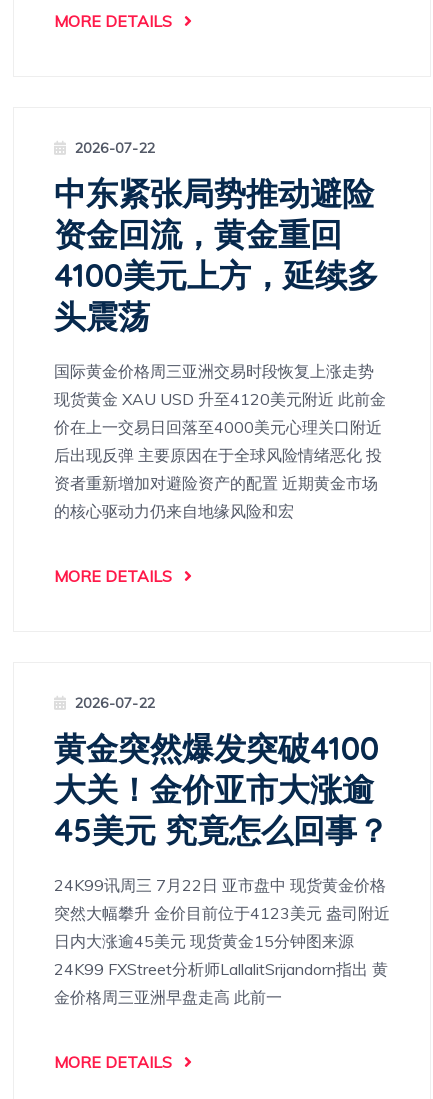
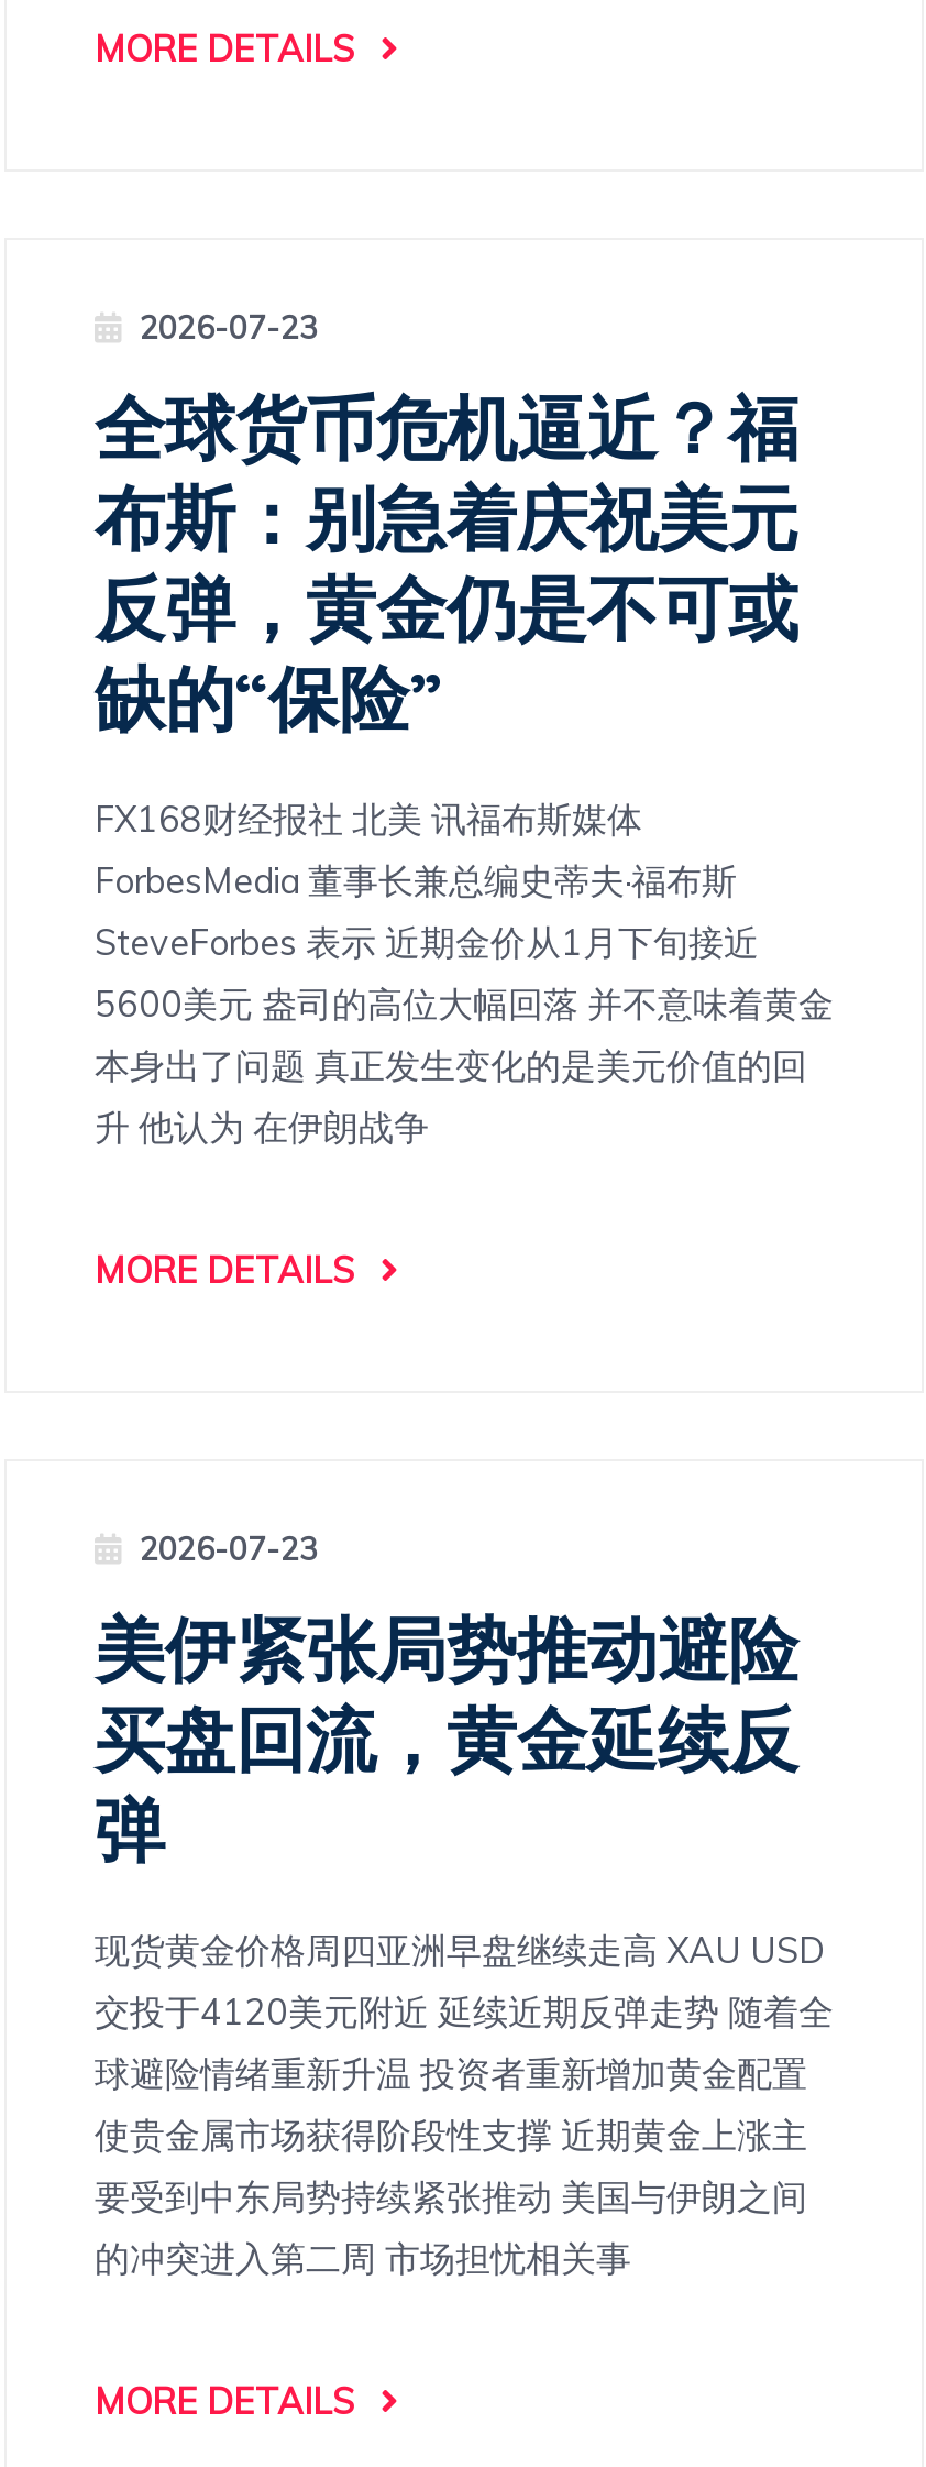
- 2026-07-22
- 中东紧张局势推动避险
- 资金回流，黄金重回
- 4100美元上方，延续多
- 头震荡
+ 2026-07-23
+ 全球货币危机逼近？福
+ 布斯：别急着庆祝美元
+ 反弹，黄金仍是不可或
+ 缺的“保险”

- 国际黄金价格周三亚洲交易时段恢复上涨走势
- 现货黄金 XAU USD 升至4120美元附近 此前金
- 价在上一交易日回落至4000美元心理关口附近
- 后出现反弹 主要原因在于全球风险情绪恶化 投
- 资者重新增加对避险资产的配置 近期黄金市场
- 的核心驱动力仍来自地缘风险和宏
+ FX168财经报社 北美 讯福布斯媒体
+ ForbesMedia 董事长兼总编史蒂夫·福布斯
+ SteveForbes 表示 近期金价从1月下旬接近
+ 5600美元 盎司的高位大幅回落 并不意味着黄金
+ 本身出了问题 真正发生变化的是美元价值的回
+ 升 他认为 在伊朗战争

- 2026-07-22
- 黄金突然爆发突破4100
- 大关！金价亚市大涨逾
- 45美元 究竟怎么回事？
+ 2026-07-23
+ 美伊紧张局势推动避险
+ 买盘回流，黄金延续反
+ 弹

- 24K99讯周三 7月22日 亚市盘中 现货黄金价格
- 突然大幅攀升 金价目前位于4123美元 盎司附近
- 日内大涨逾45美元 现货黄金15分钟图来源
- 24K99 FXStreet分析师LallalitSrijandorn指出 黄
- 金价格周三亚洲早盘走高 此前一
+ 现货黄金价格周四亚洲早盘继续走高 XAU USD
+ 交投于4120美元附近 延续近期反弹走势 随着全
+ 球避险情绪重新升温 投资者重新增加黄金配置
+ 使贵金属市场获得阶段性支撑 近期黄金上涨主
+ 要受到中东局势持续紧张推动 美国与伊朗之间
+ 的冲突进入第二周 市场担忧相关事
